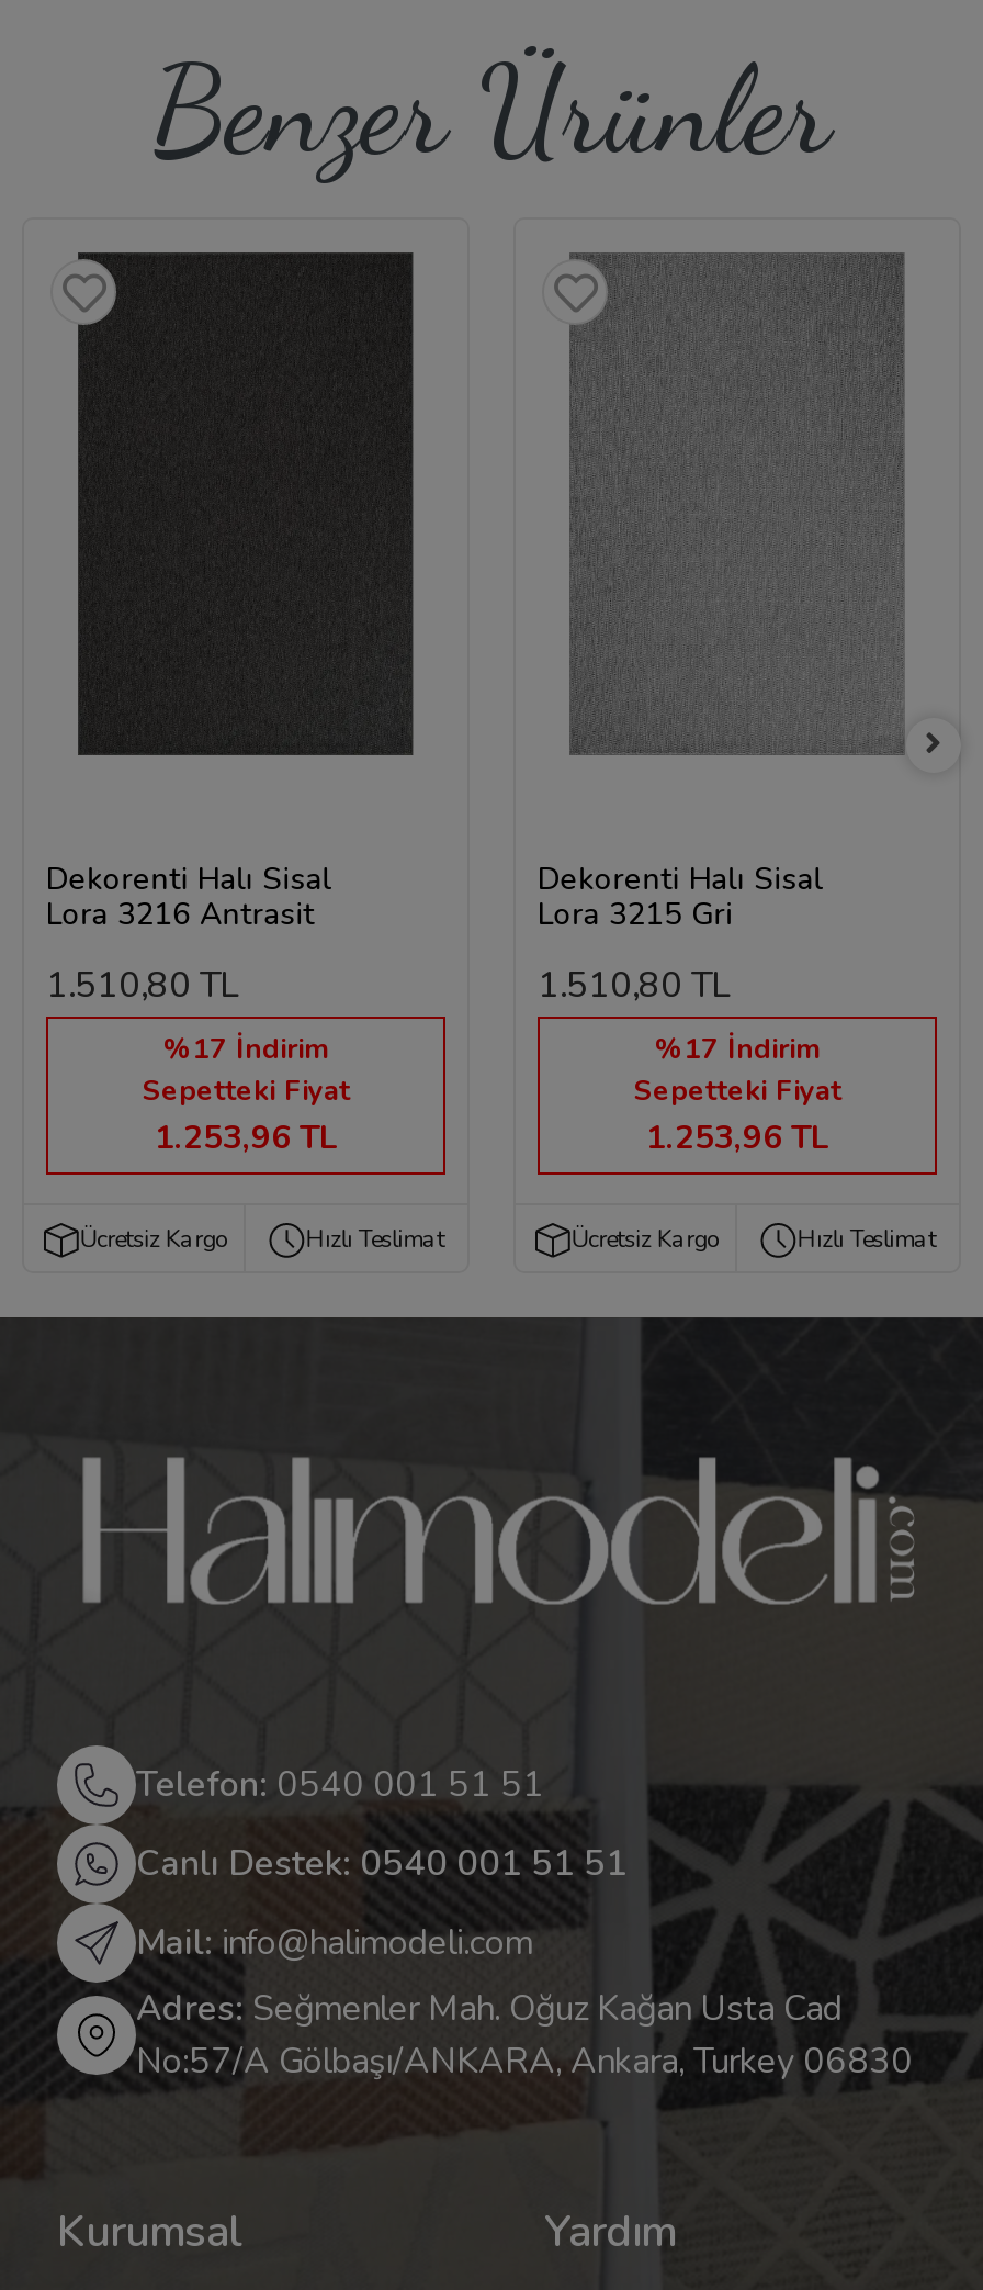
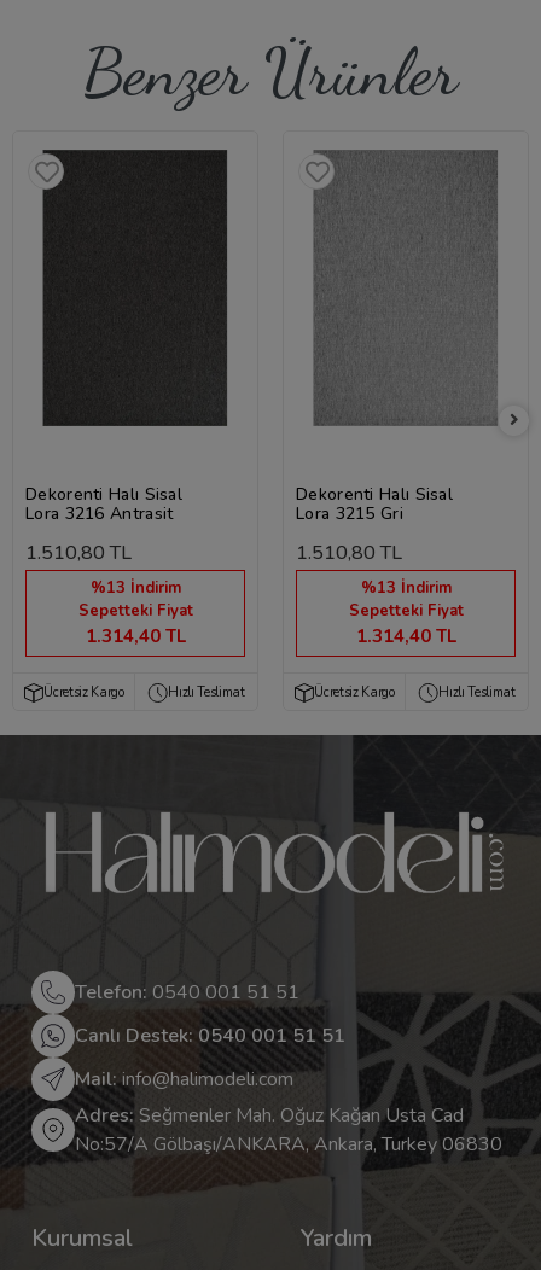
- %17 İndirim
+ %13 İndirim

- %17 İndirim
+ %13 İndirim

- 1.253,96 TL
+ 1.314,40 TL

- 1.253,96 TL
+ 1.314,40 TL
